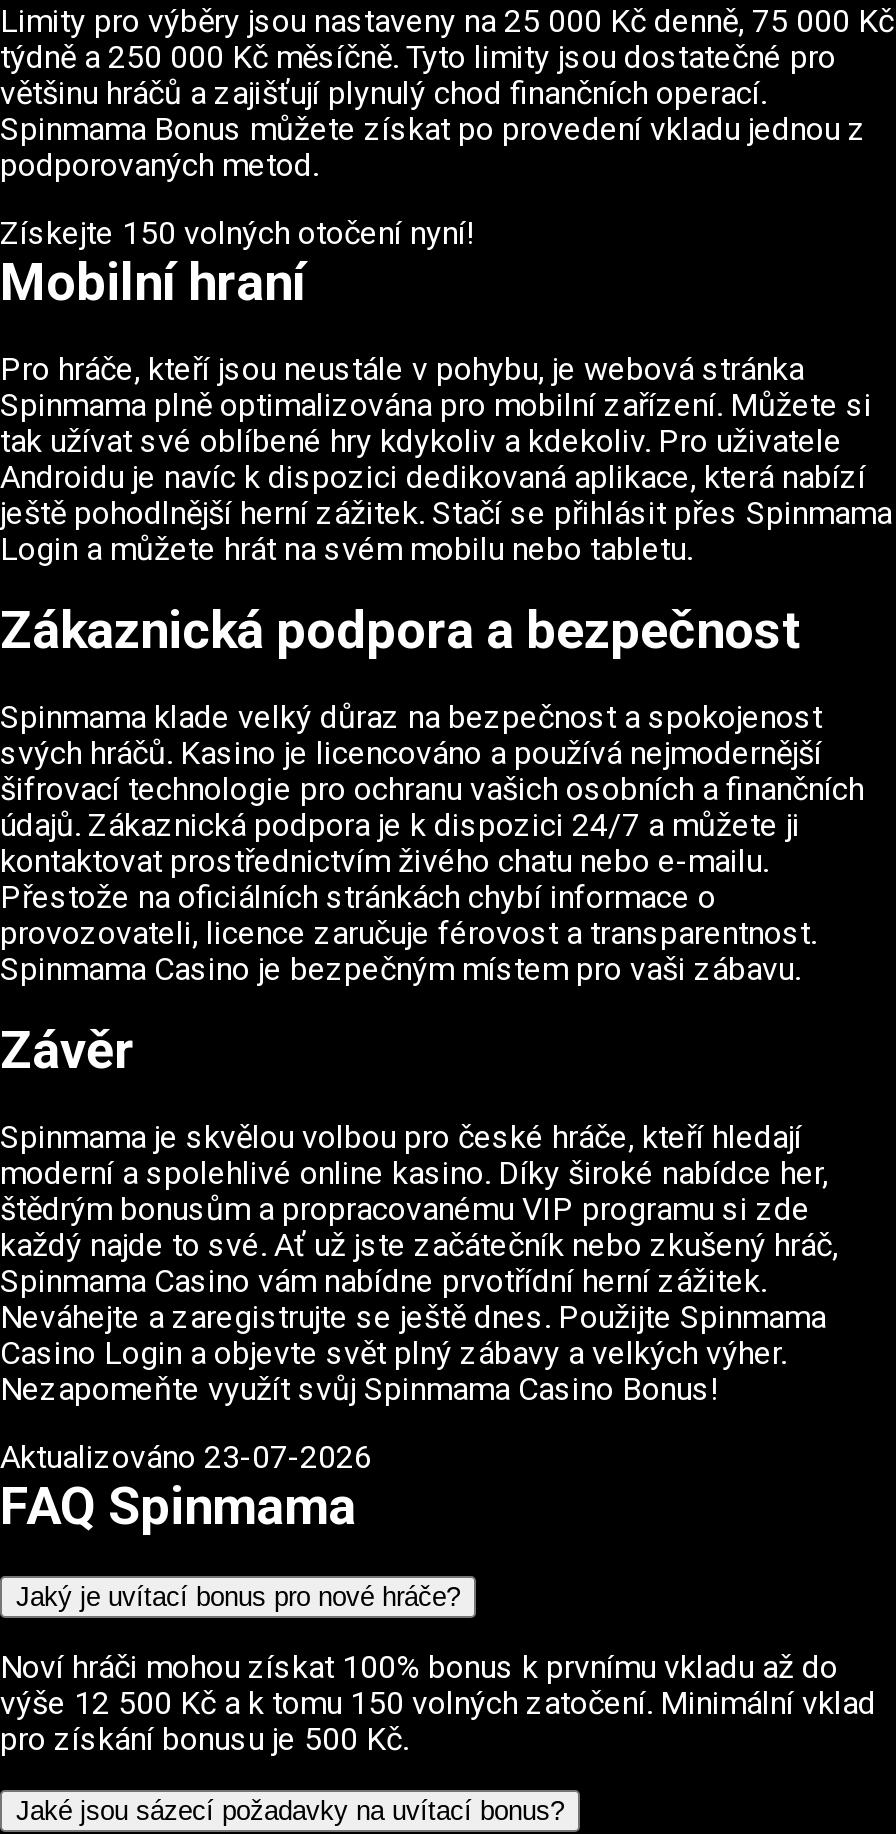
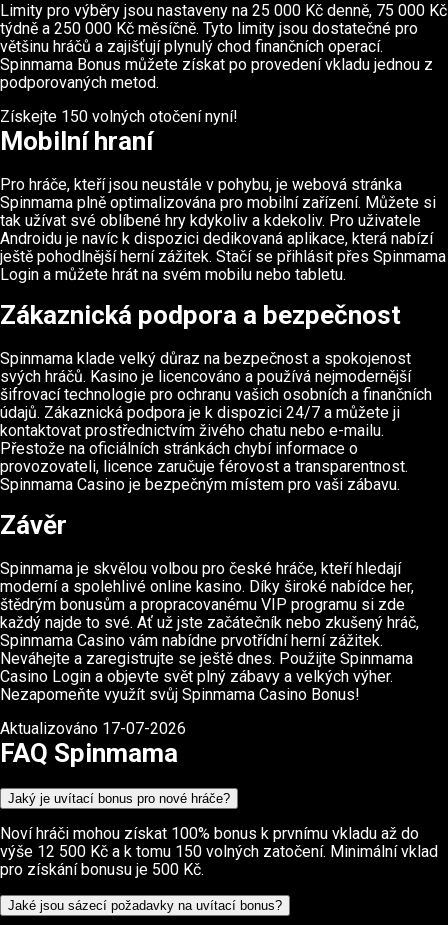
- Aktualizováno 23-07-2026
+ Aktualizováno 17-07-2026
